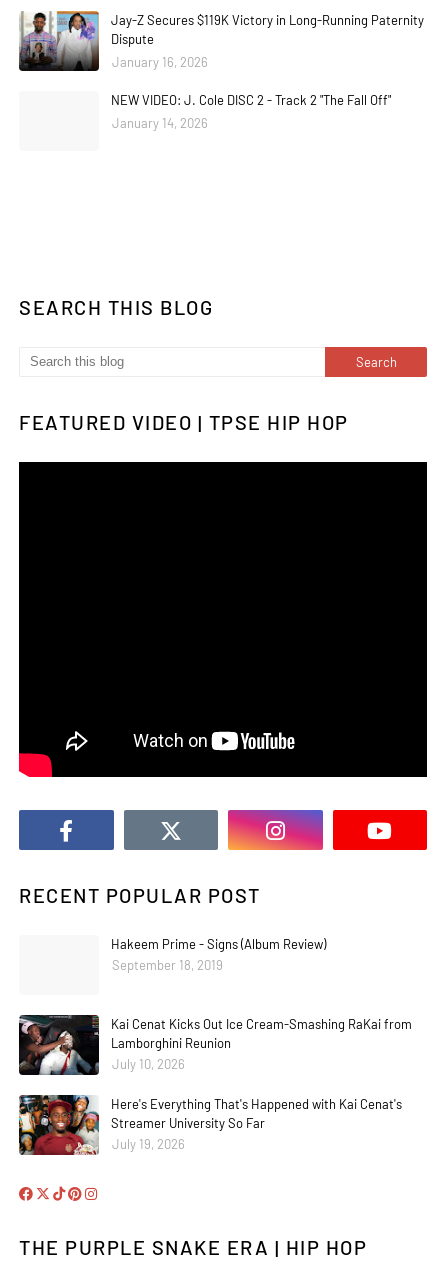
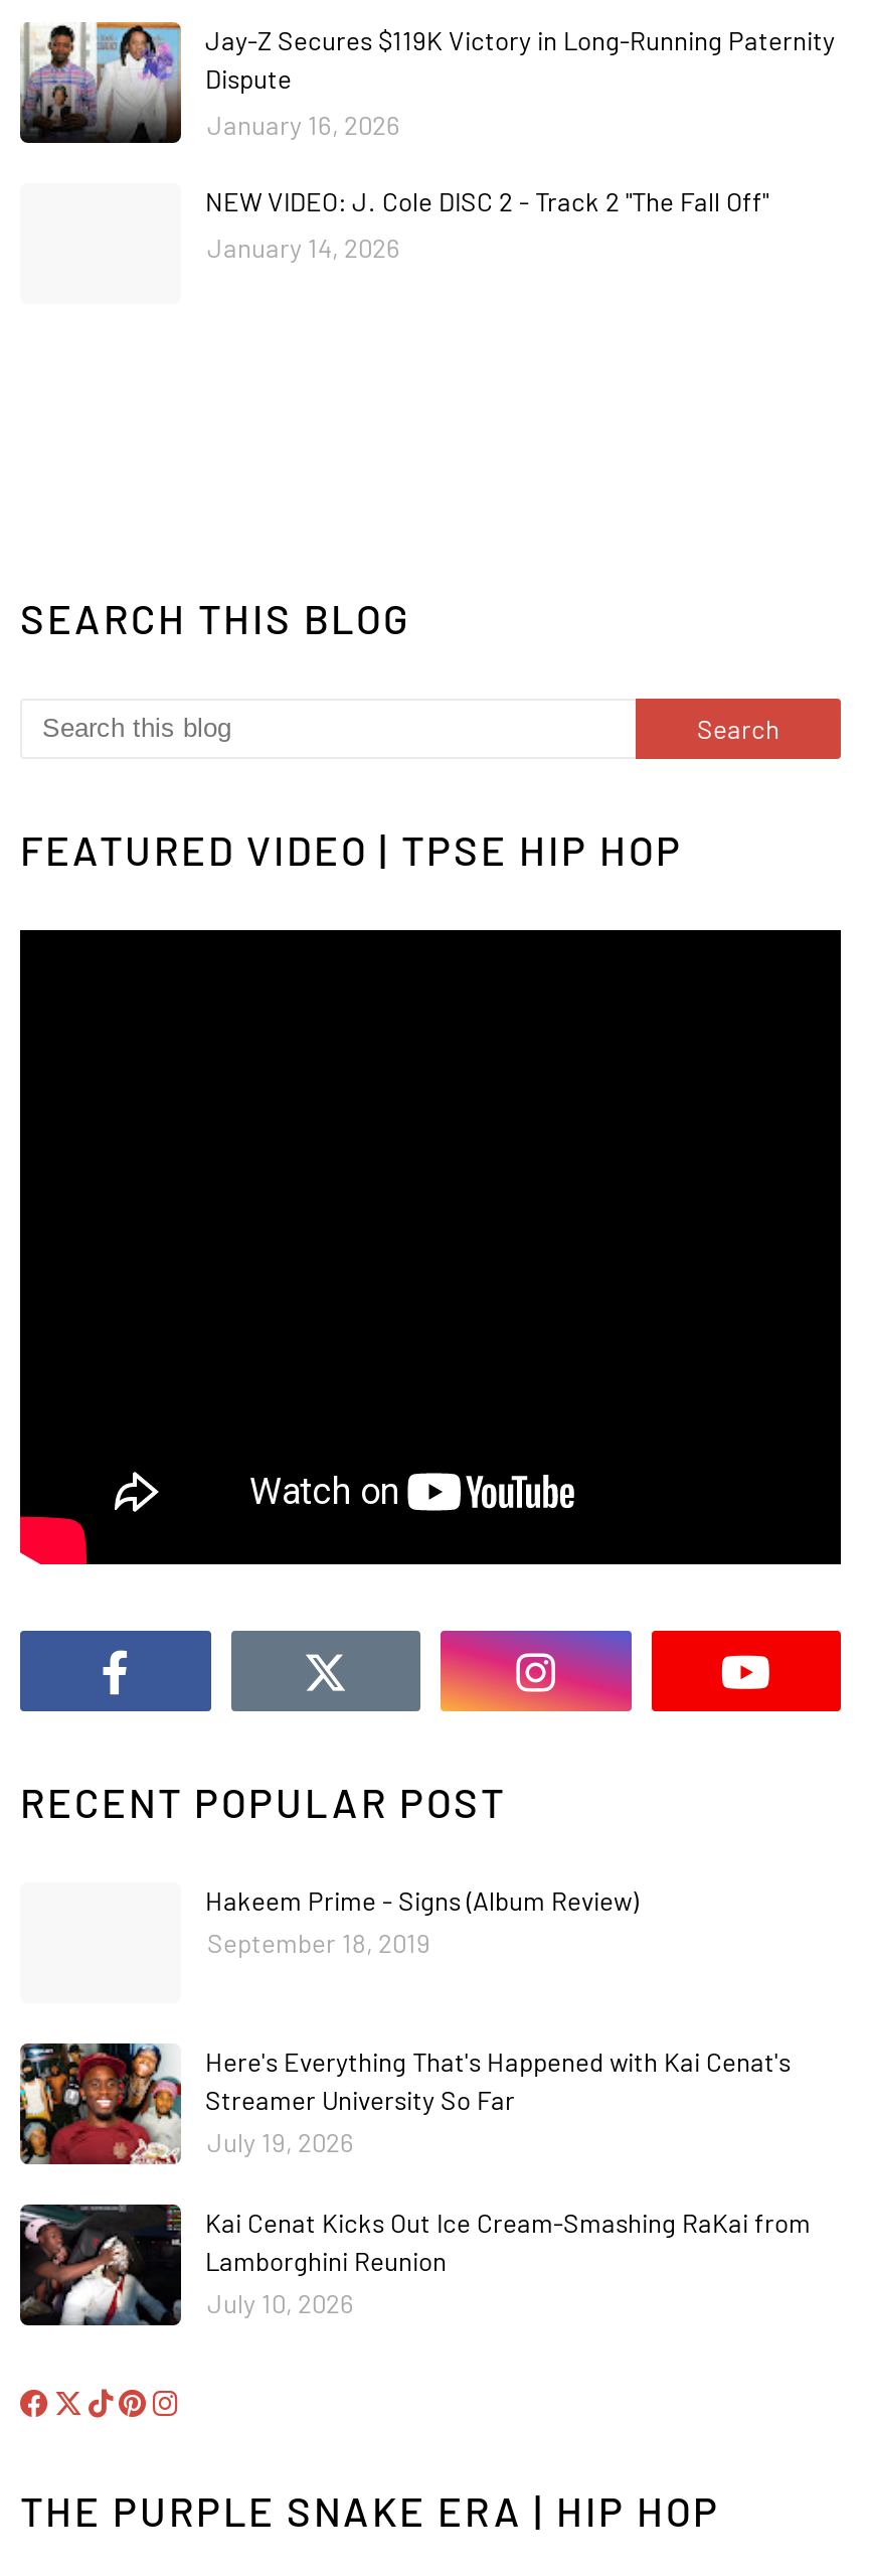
moved down: [image] | Kai Cenat Kicks Out Ice Cream-Smashing RaKai from | Lamborghini Reunion | July 10, 2026

moved up: [image] | Here's Everything That's Happened with Kai Cenat's | Streamer University So Far | July 19, 2026
